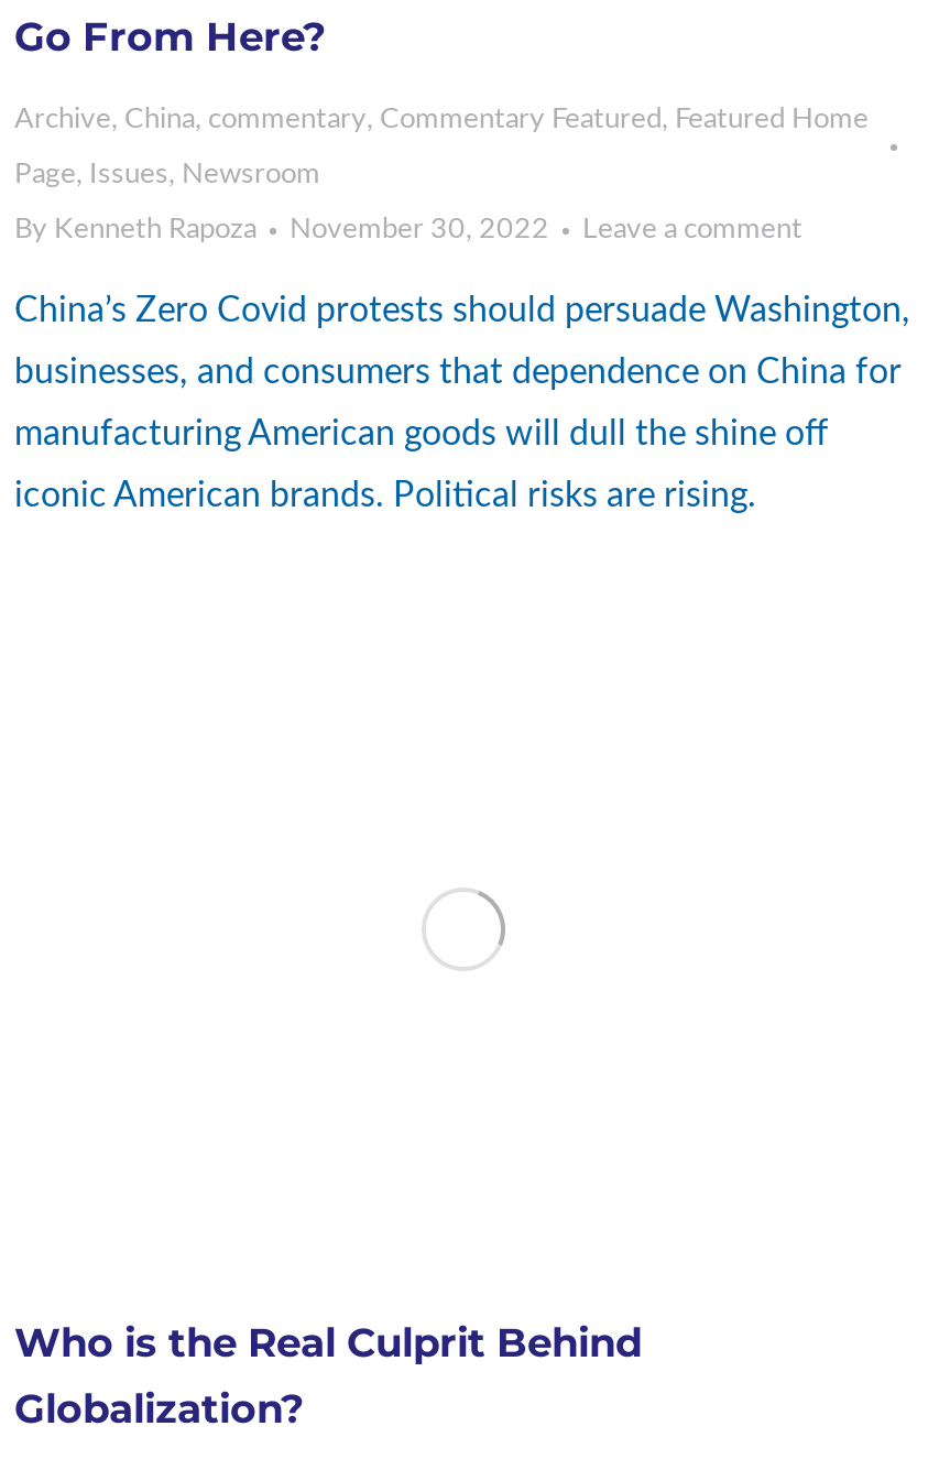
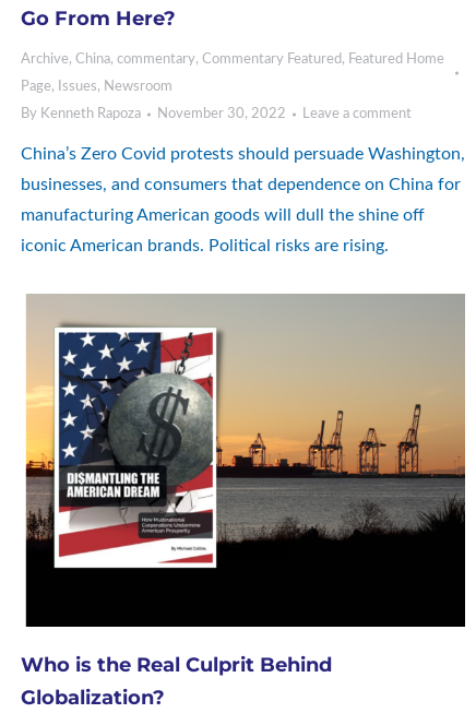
+ [image]
